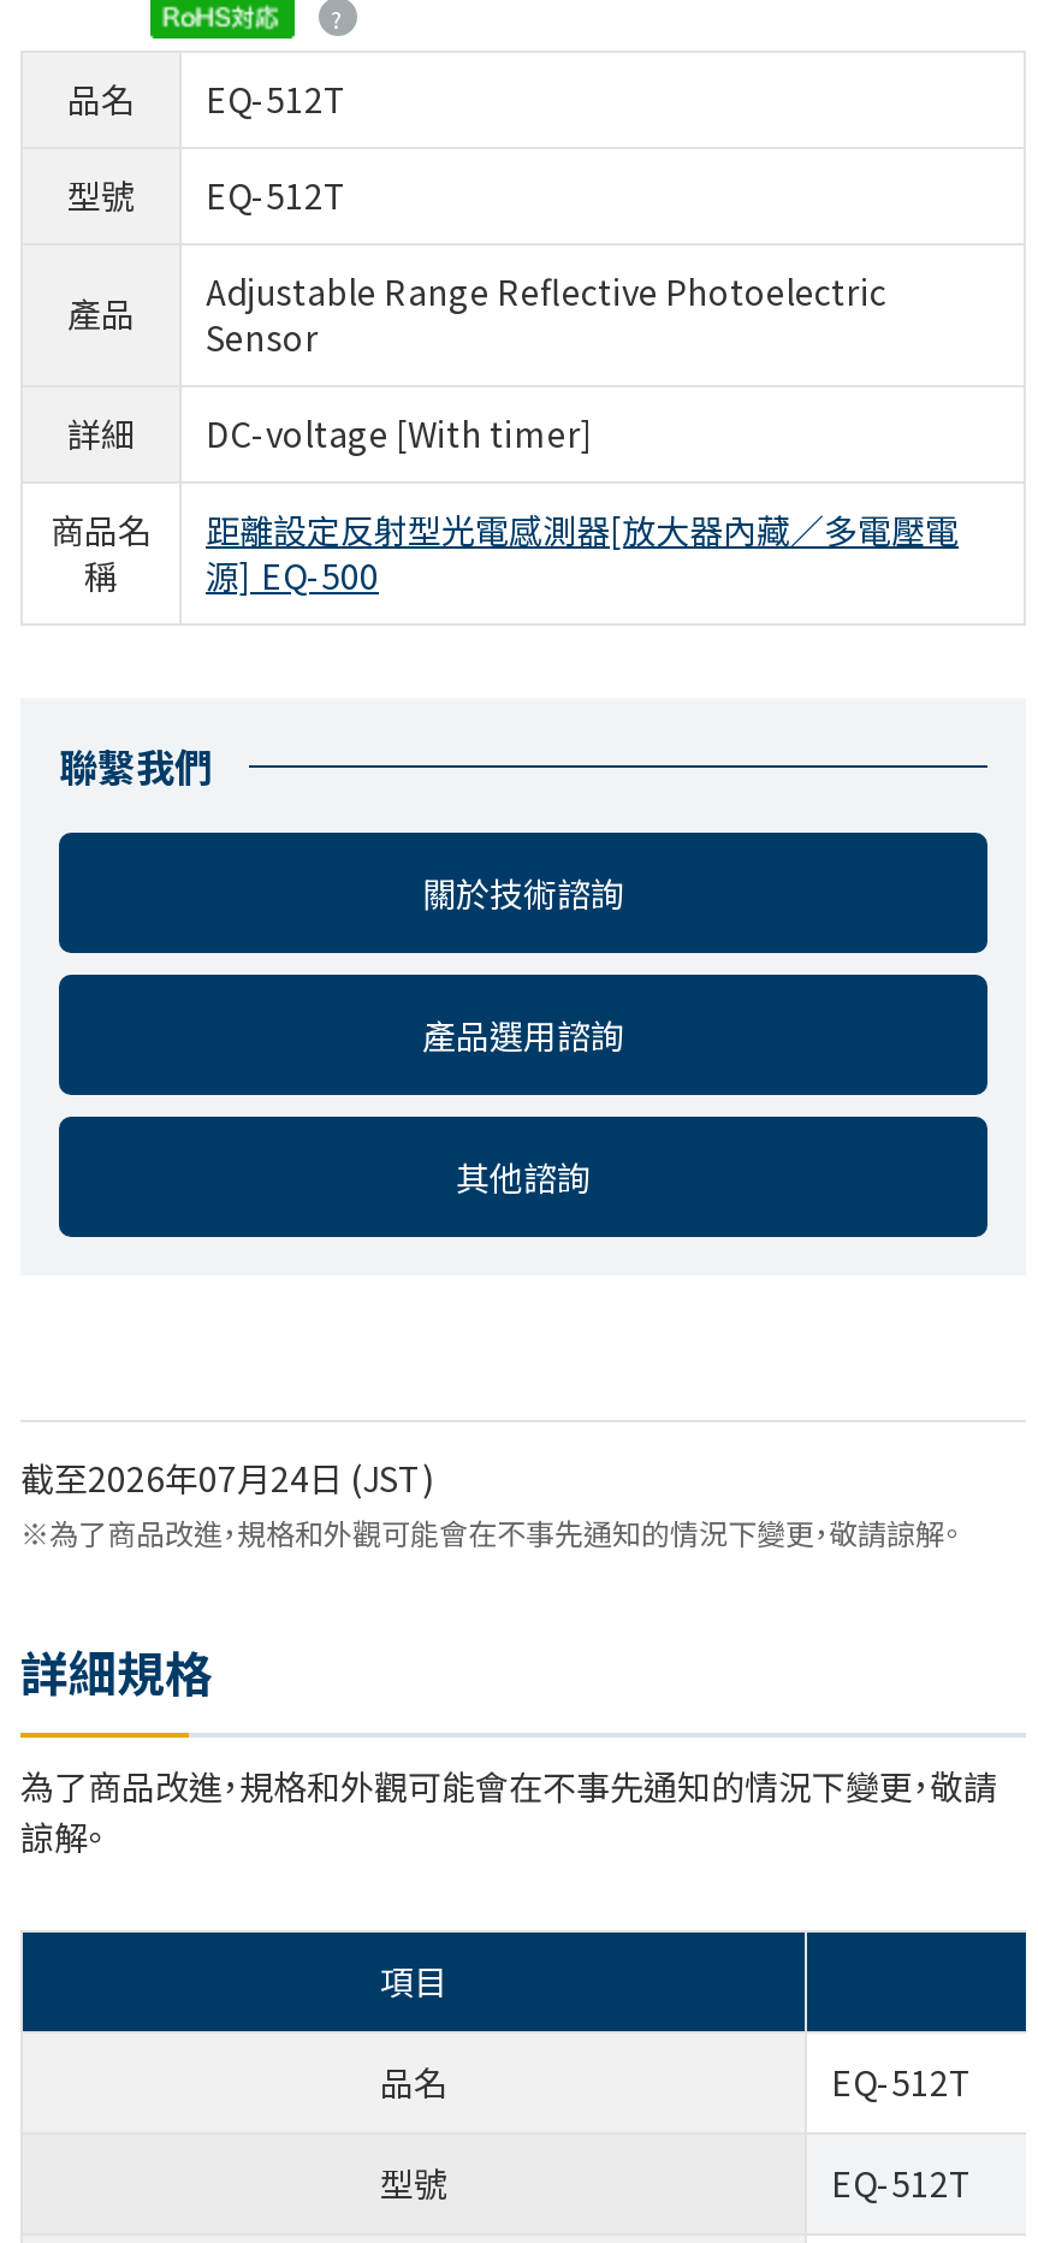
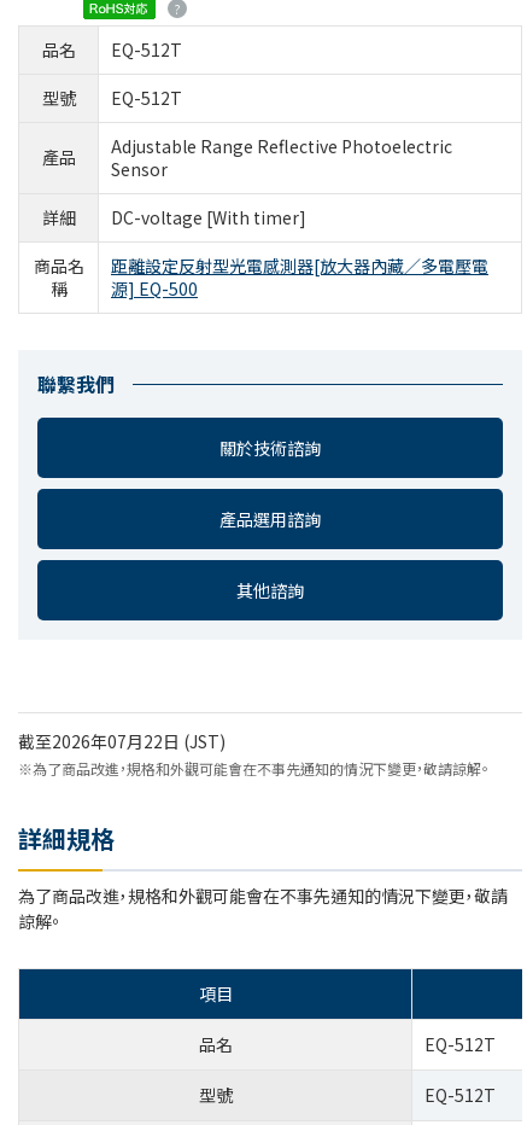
- 截至2026年07月24日 (JST)
+ 截至2026年07月22日 (JST)
